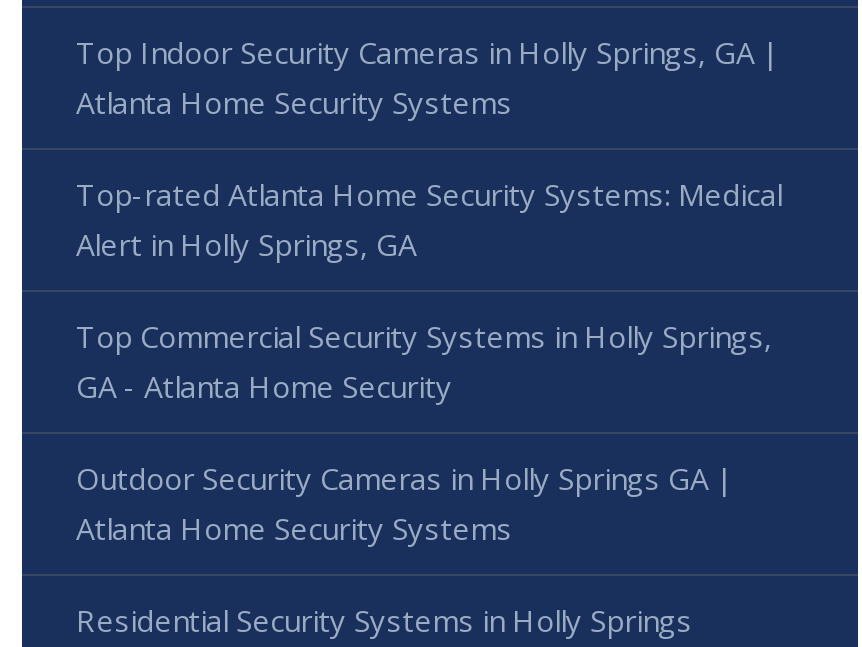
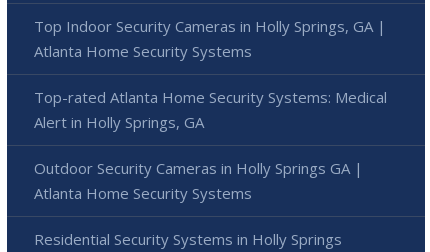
- Top Commercial Security Systems in Holly Springs,
- GA - Atlanta Home Security
